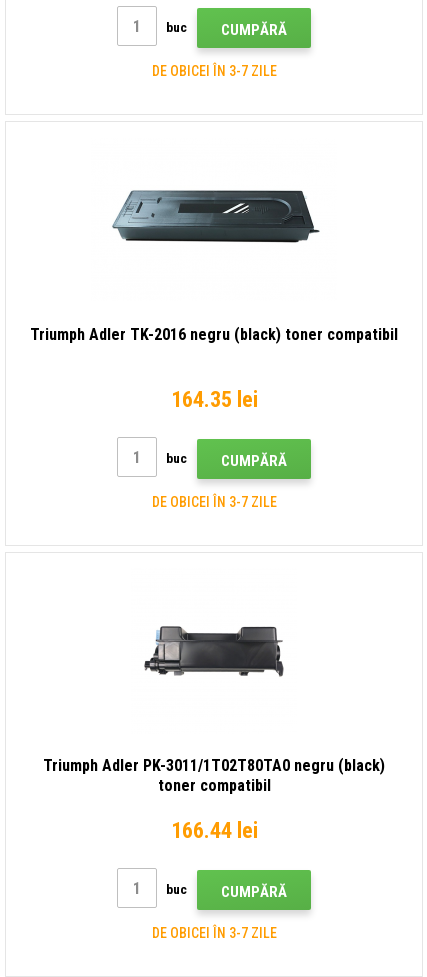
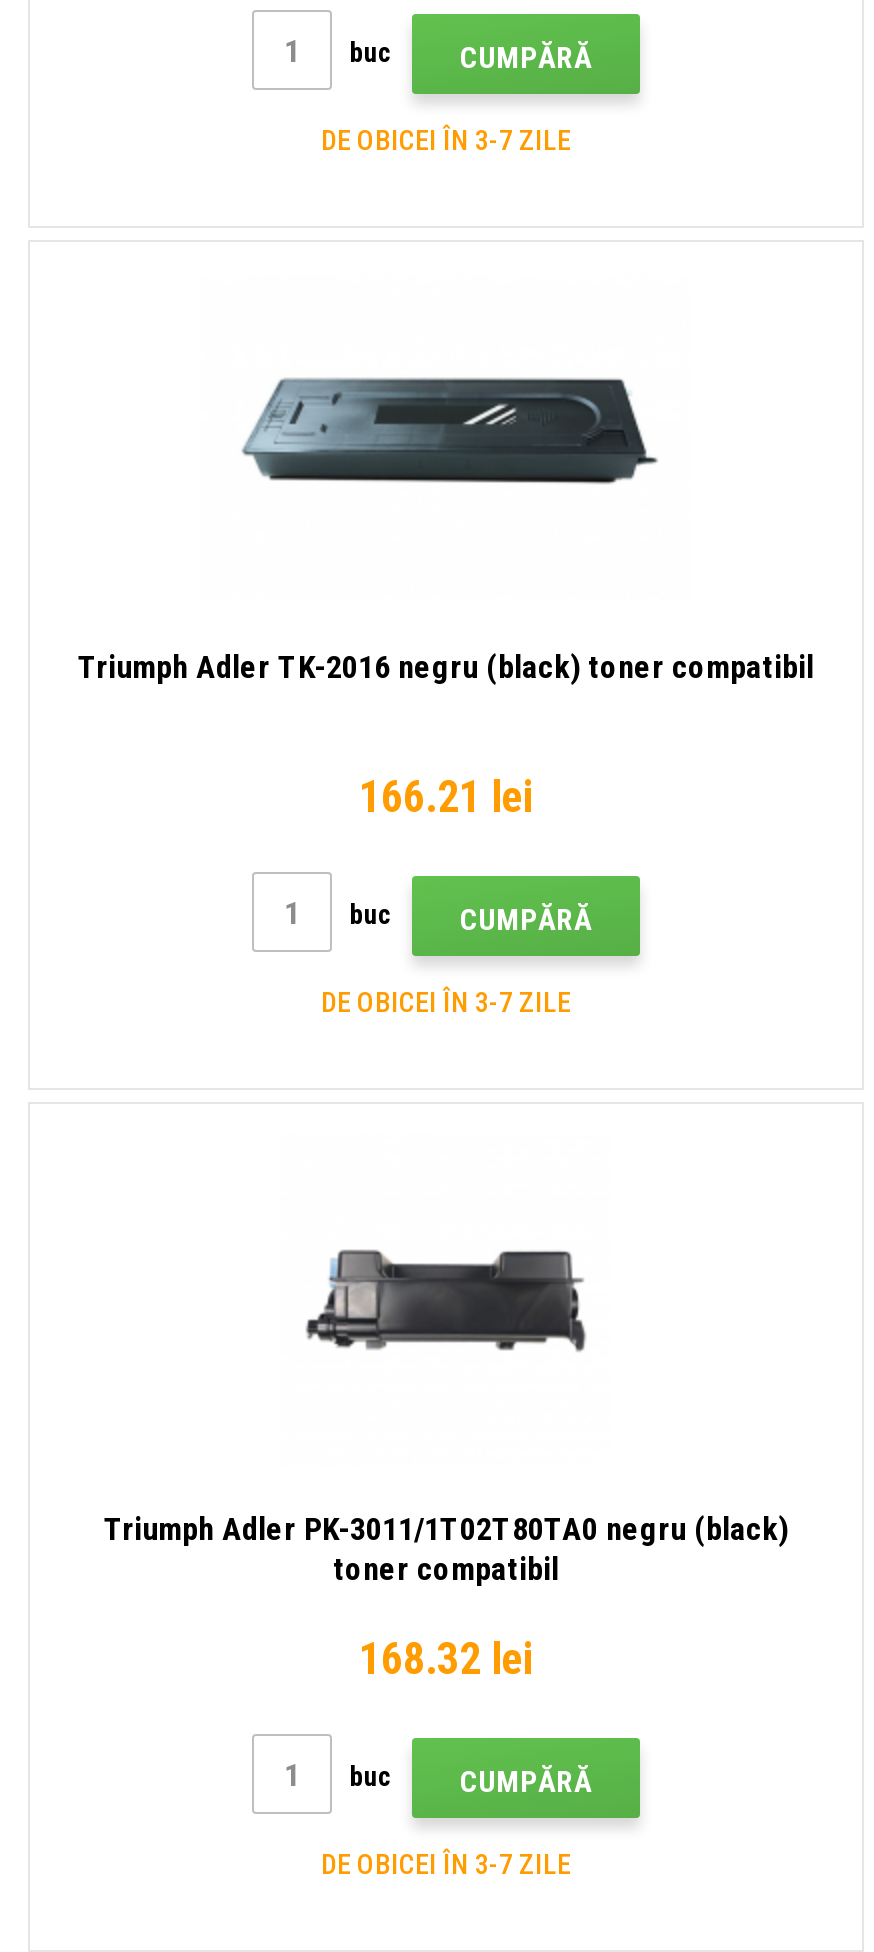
- 164.35 lei
+ 166.21 lei

- 166.44 lei
+ 168.32 lei
